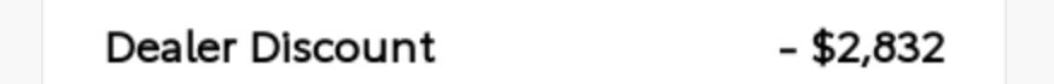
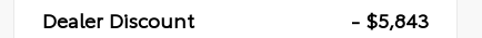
- - $2,832
+ - $5,843
